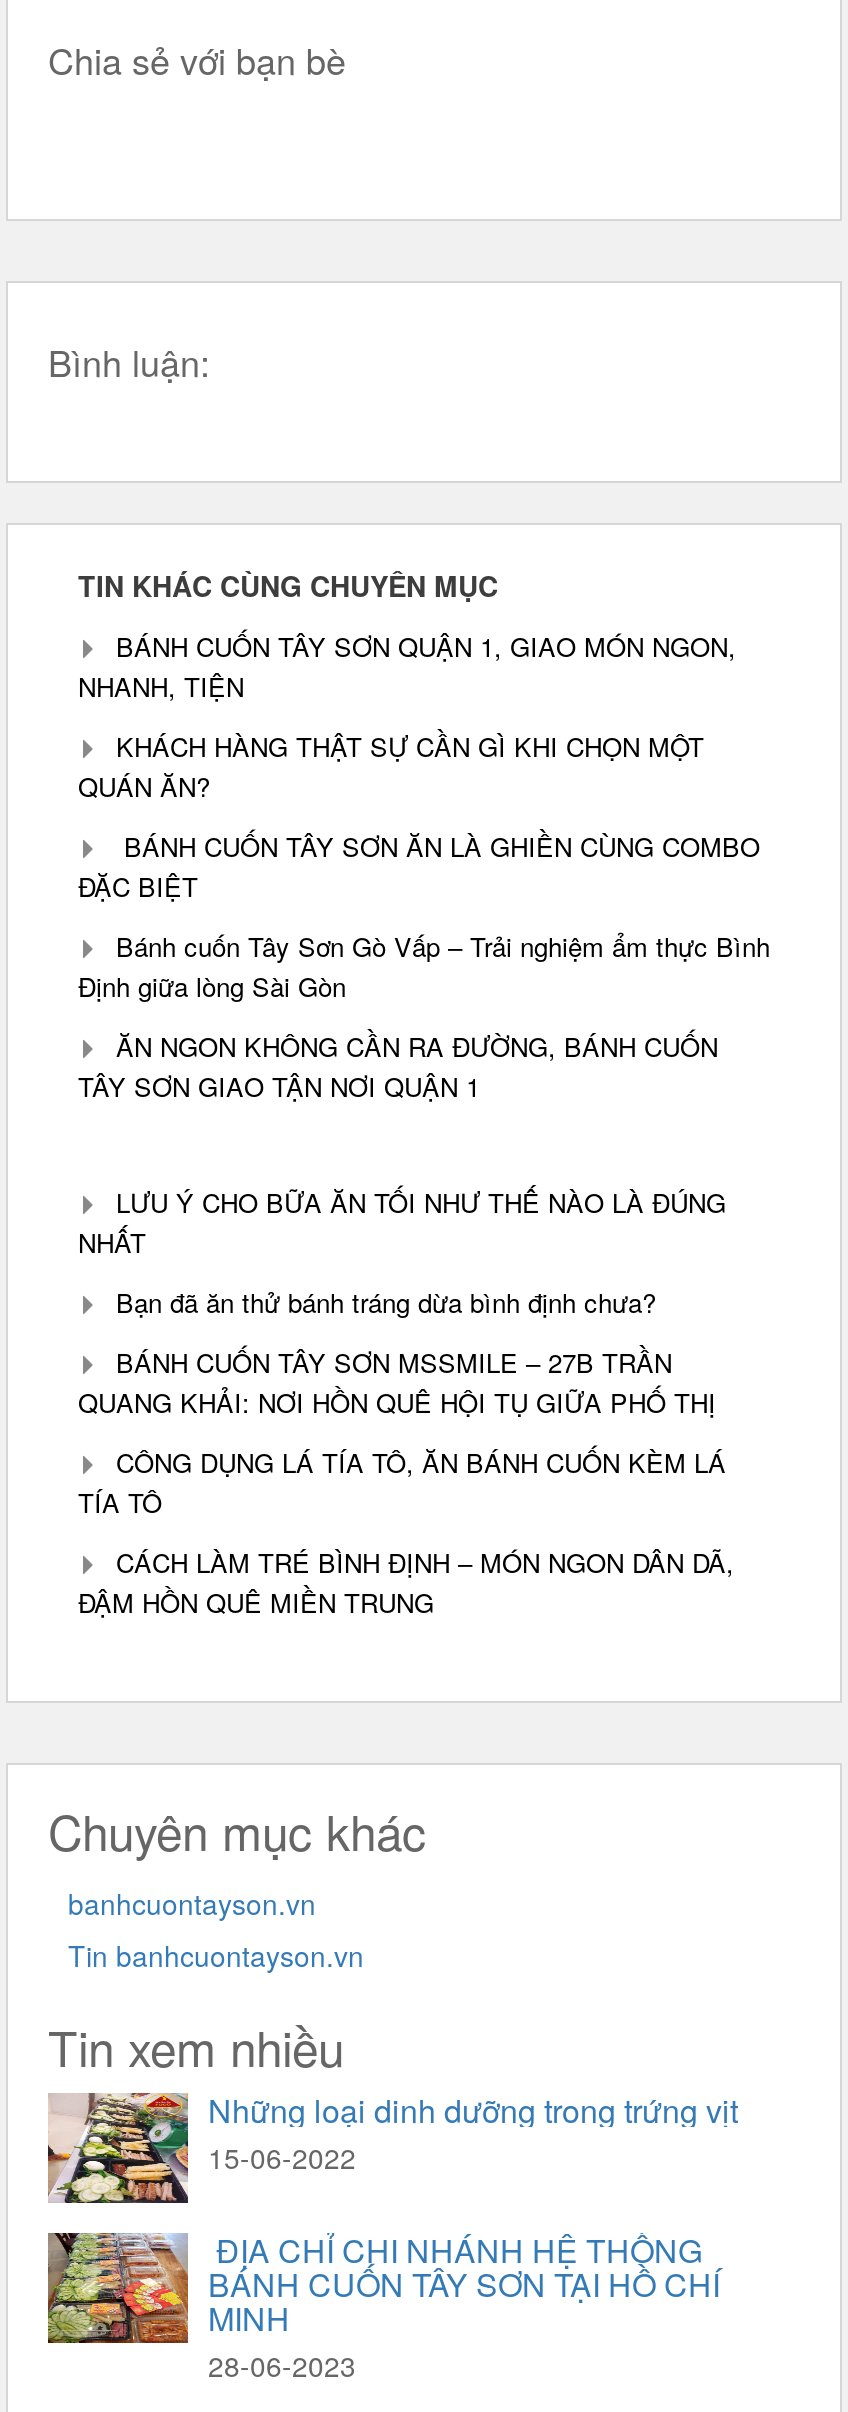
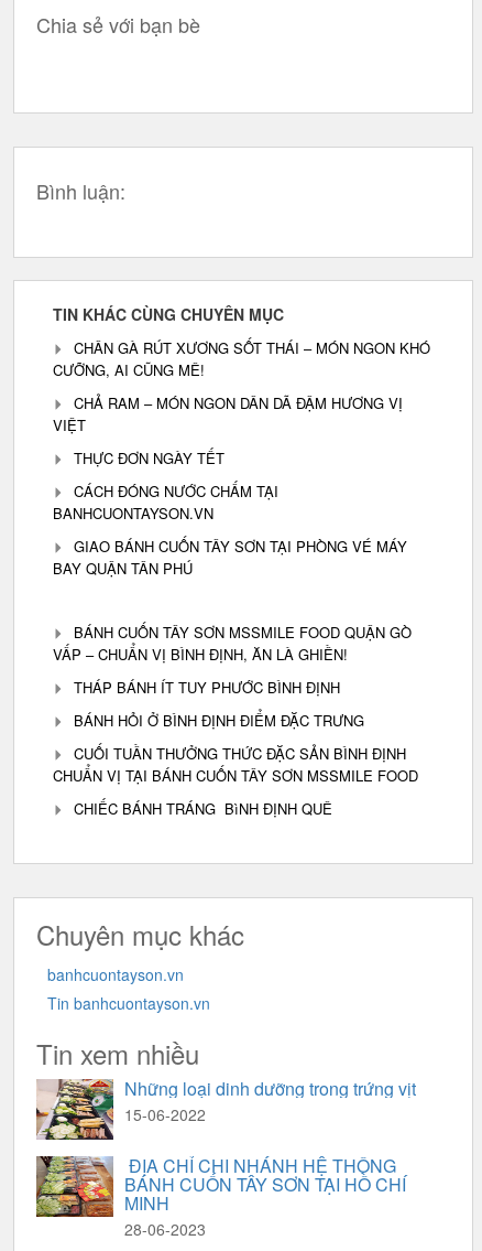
- BÁNH CUỐN TÂY SƠN QUẬN 1, GIAO MÓN NGON,
- NHANH, TIỆN
+ CHÂN GÀ RÚT XƯƠNG SỐT THÁI – MÓN NGON KHÓ
+ CƯỠNG, AI CŨNG MÊ!

- KHÁCH HÀNG THẬT SỰ CẦN GÌ KHI CHỌN MỘT
- QUÁN ĂN?
+ CHẢ RAM – MÓN NGON DÂN DÃ ĐẬM HƯƠNG VỊ
+ VIỆT

- BÁNH CUỐN TÂY SƠN ĂN LÀ GHIỀN CÙNG COMBO
- ĐẶC BIỆT
+ THỰC ĐƠN NGÀY TẾT

- Bánh cuốn Tây Sơn Gò Vấp – Trải nghiệm ẩm thực Bình
- Định giữa lòng Sài Gòn
+ CÁCH ĐÓNG NƯỚC CHẤM TẠI
+ BANHCUONTAYSON.VN

- ĂN NGON KHÔNG CẦN RA ĐƯỜNG, BÁNH CUỐN
- TÂY SƠN GIAO TẬN NƠI QUẬN 1
+ GIAO BÁNH CUỐN TÂY SƠN TẠI PHÒNG VÉ MÁY
+ BAY QUẬN TÂN PHÚ

- LƯU Ý CHO BỮA ĂN TỐI NHƯ THẾ NÀO LÀ ĐÚNG
- NHẤT
+ BÁNH CUỐN TÂY SƠN MSSMILE FOOD QUẬN GÒ
+ VẤP – CHUẨN VỊ BÌNH ĐỊNH, ĂN LÀ GHIỀN!

- Bạn đã ăn thử bánh tráng dừa bình định chưa?
+ THÁP BÁNH ÍT TUY PHƯỚC BÌNH ĐỊNH

- BÁNH CUỐN TÂY SƠN MSSMILE – 27B TRẦN
- QUANG KHẢI: NƠI HỒN QUÊ HỘI TỤ GIỮA PHỐ THỊ
+ BÁNH HỎI Ở BÌNH ĐỊNH ĐIỂM ĐẶC TRƯNG

- CÔNG DỤNG LÁ TÍA TÔ, ĂN BÁNH CUỐN KÈM LÁ
- TÍA TÔ
+ CUỐI TUẦN THƯỞNG THỨC ĐẶC SẢN BÌNH ĐỊNH
+ CHUẨN VỊ TẠI BÁNH CUỐN TÂY SƠN MSSMILE FOOD

- CÁCH LÀM TRÉ BÌNH ĐỊNH – MÓN NGON DÂN DÃ,
- ĐẬM HỒN QUÊ MIỀN TRUNG
+ CHIẾC BÁNH TRÁNG BìNH ĐỊNH QUÊ
